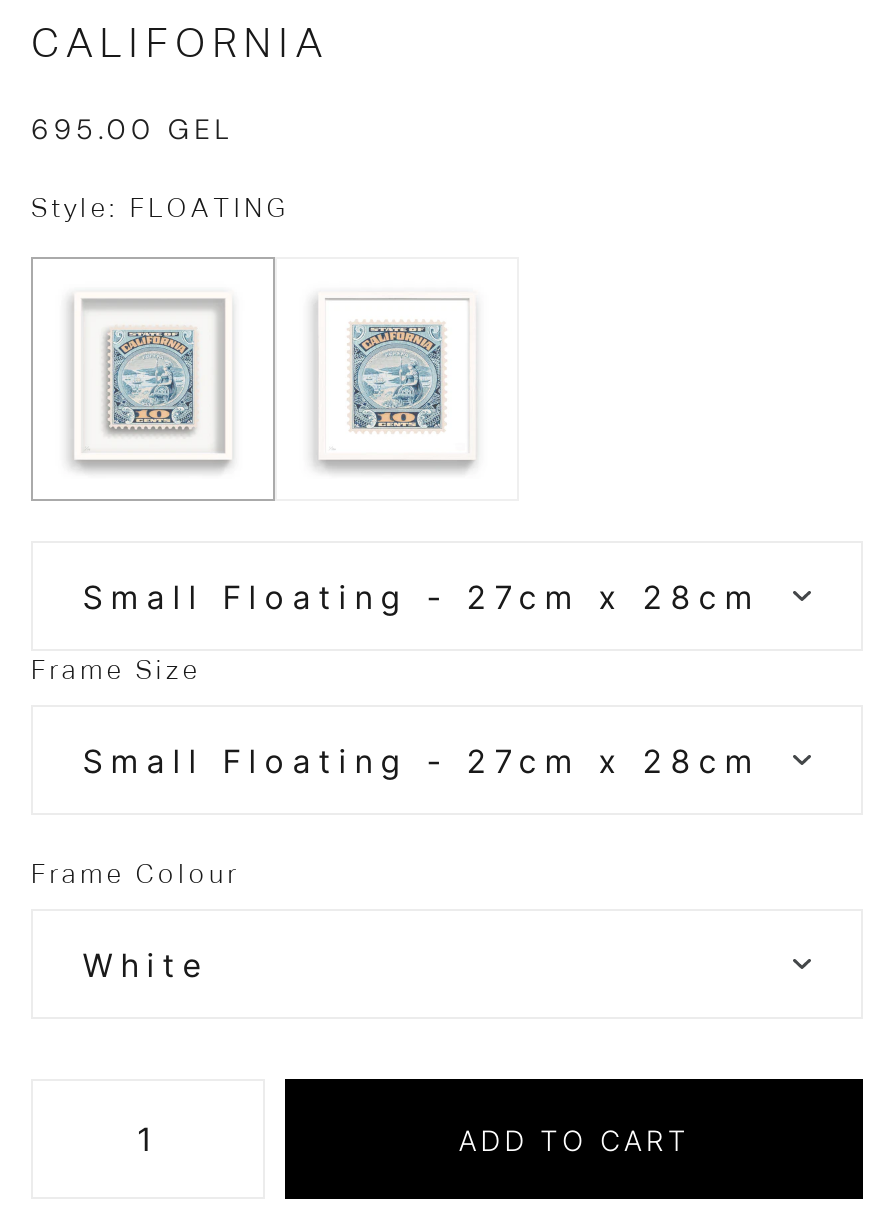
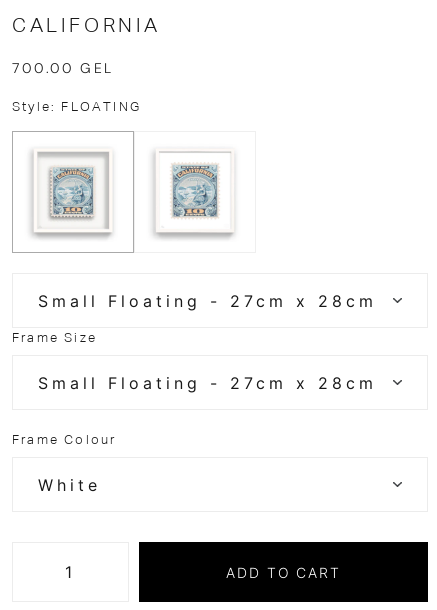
- 695.00 GEL
+ 700.00 GEL
